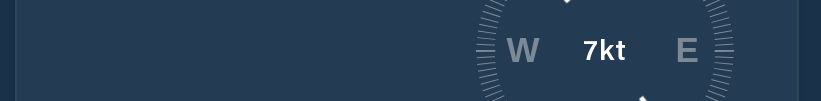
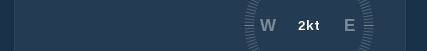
- W 7kt E
+ W 2kt E
